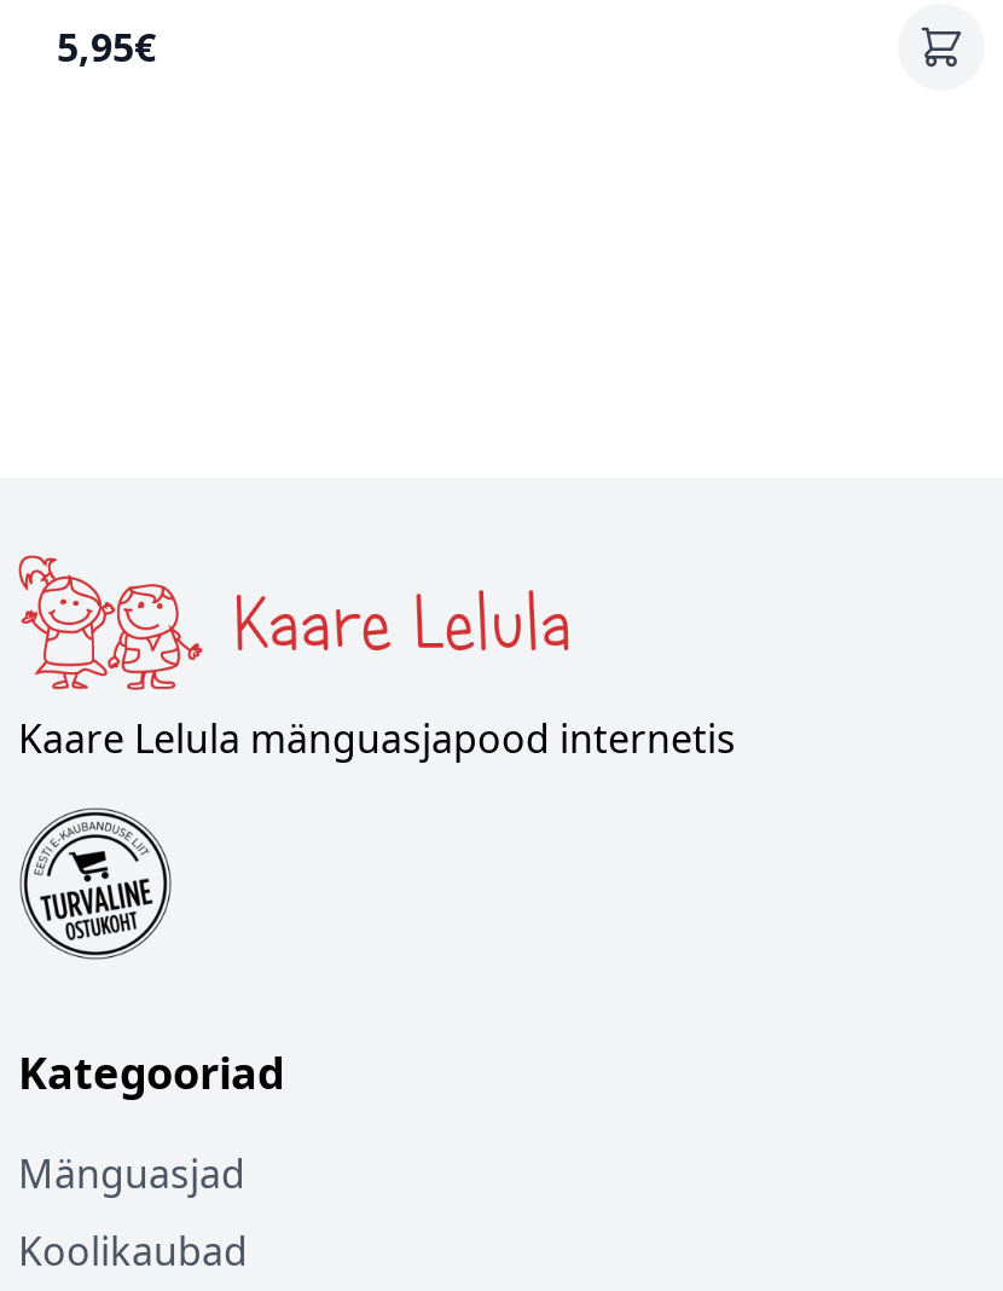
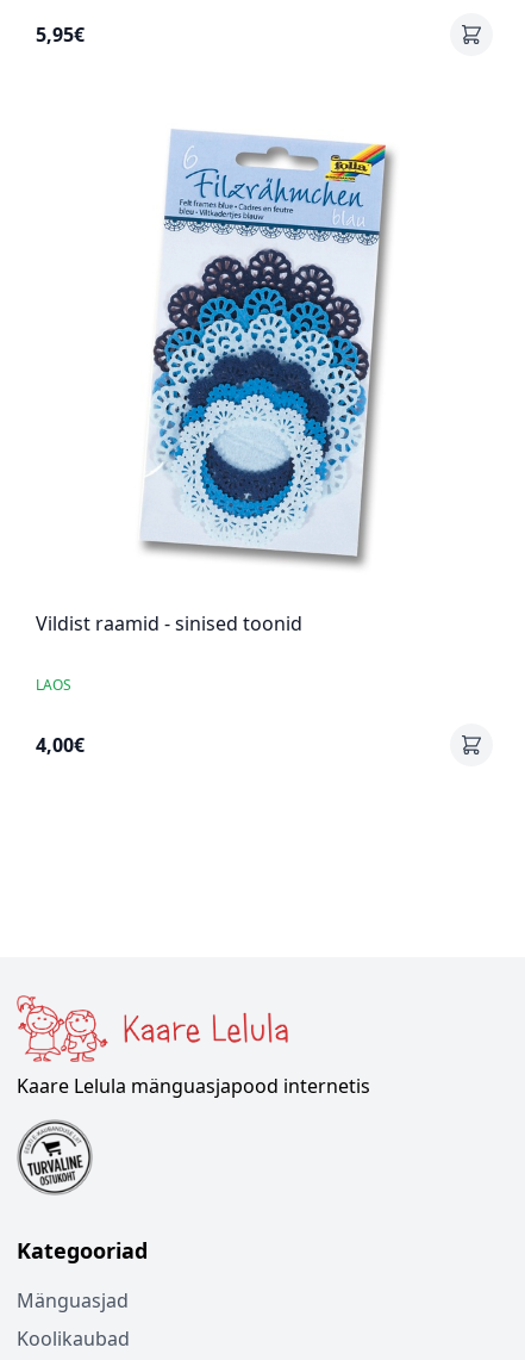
+ [image]
+ Vildist raamid - sinised toonid
+ LAOS
+ 4,00€
